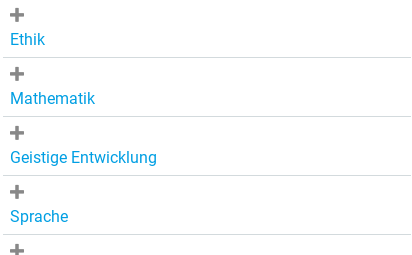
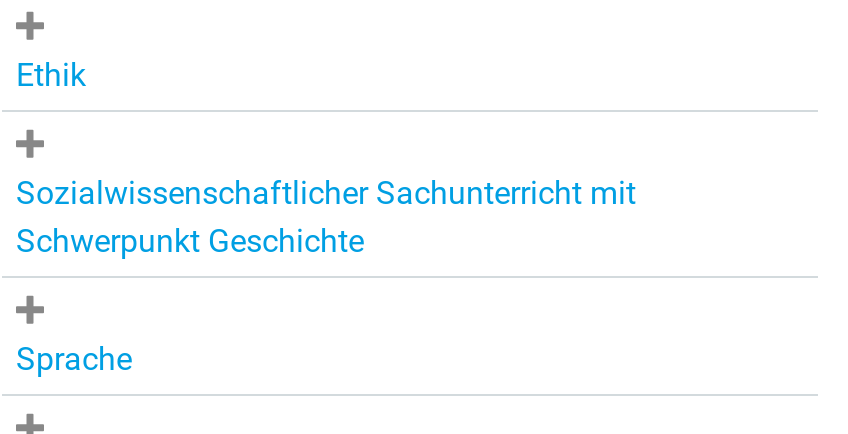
- Mathematik
- Geistige Entwicklung
+ Sozialwissenschaftlicher Sachunterricht mit
+ Schwerpunkt Geschichte
